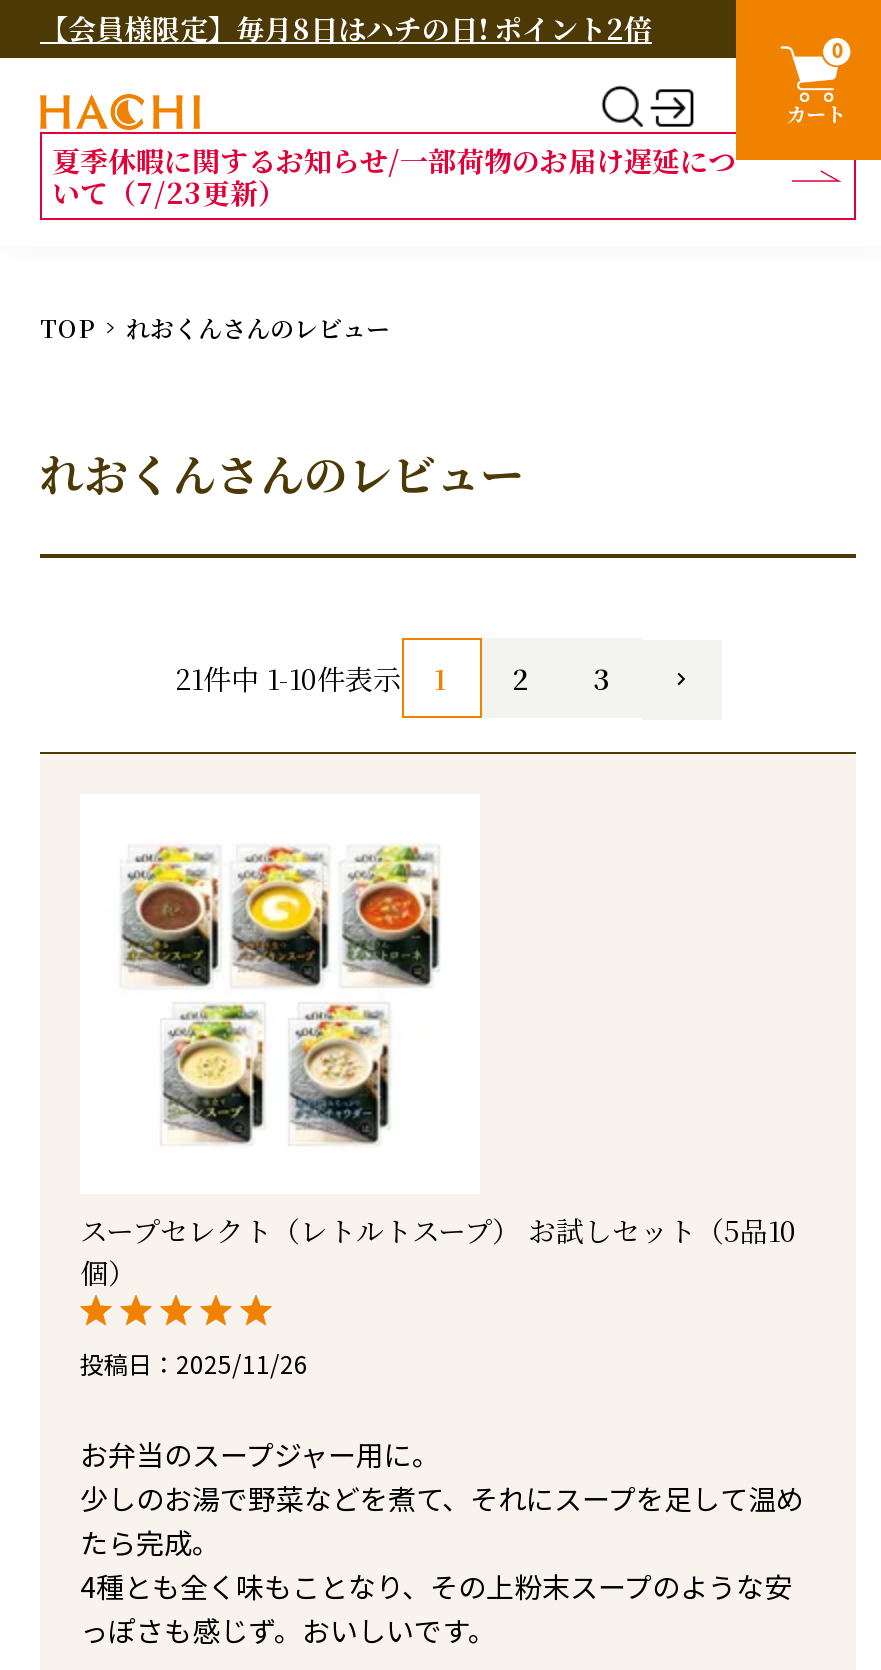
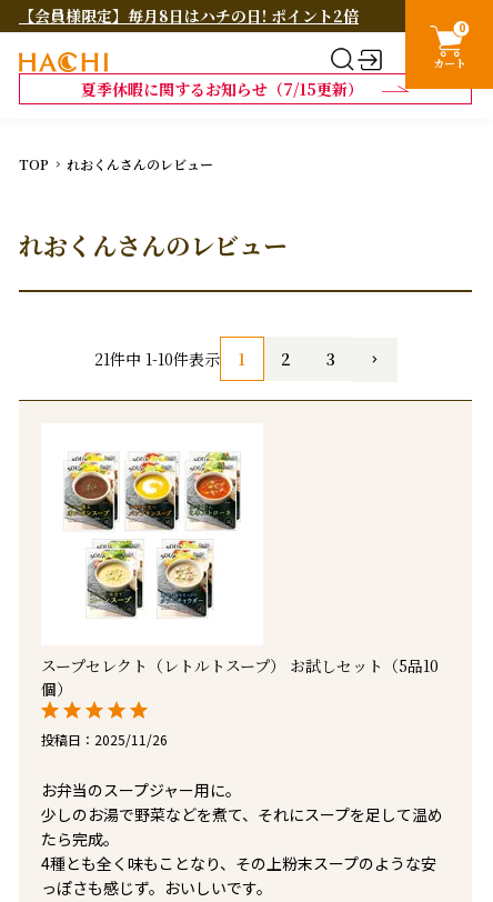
- 夏季休暇に関するお知らせ/一部荷物のお届け遅延につ
- いて（7/23更新）
+ 夏季休暇に関するお知らせ（7/15更新）
